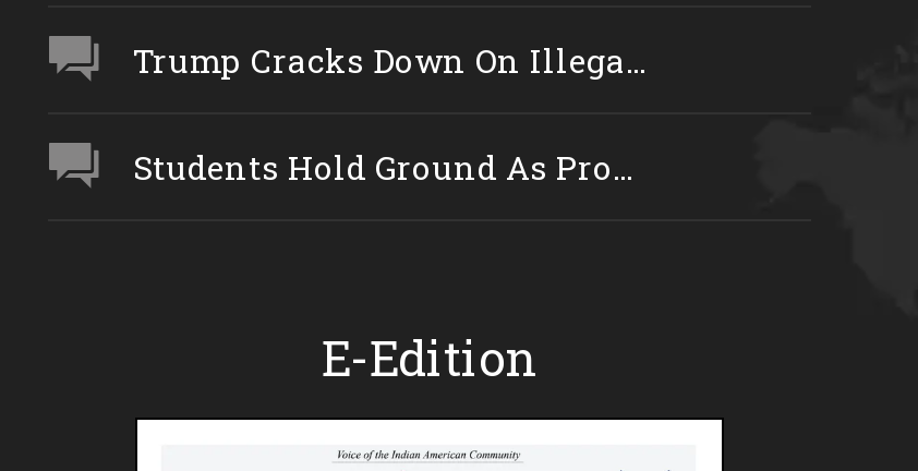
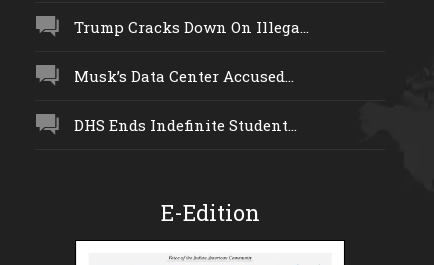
- Students Hold Ground As Pro...
+ Musk’s Data Center Accused...
+ DHS Ends Indefinite Student...
